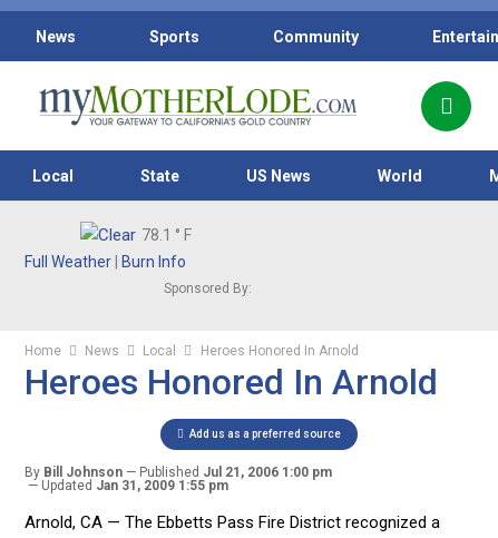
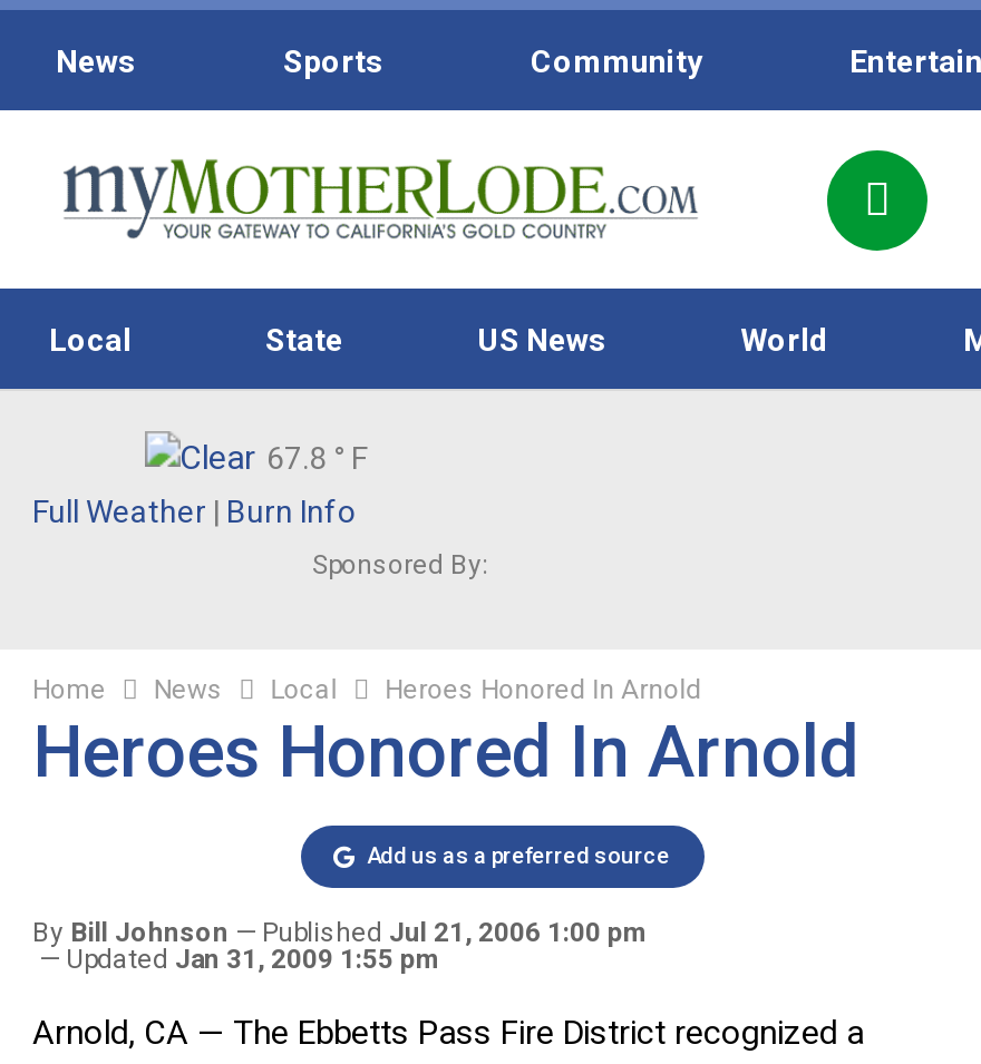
- 78.1 ° F
+ 67.8 ° F
